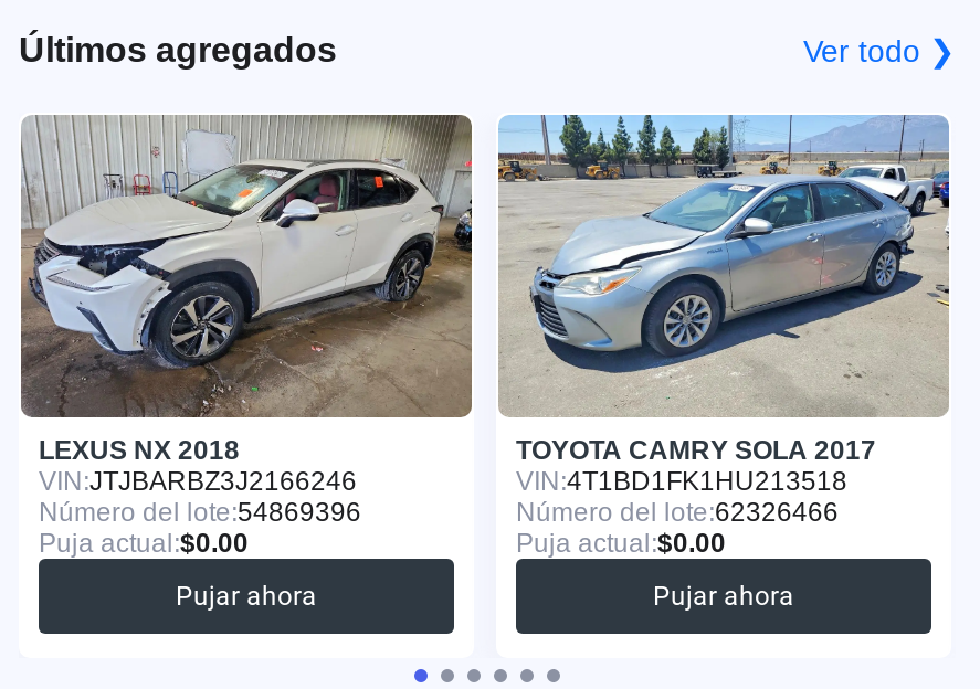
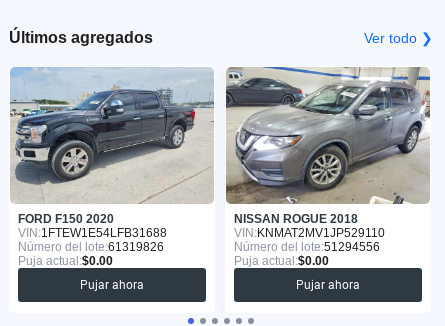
- [image]
- LEXUS NX 2018
- VIN: JTJBARBZ3J2166246
- Número del lote:54869396
+ [image]
+ FORD F150 2020
+ VIN: 1FTEW1E54LFB31688
+ Número del lote:61319826

- [image]
- TOYOTA CAMRY SOLA 2017
- VIN: 4T1BD1FK1HU213518
- Número del lote:62326466
+ [image]
+ NISSAN ROGUE 2018
+ VIN: KNMAT2MV1JP529110
+ Número del lote:51294556
